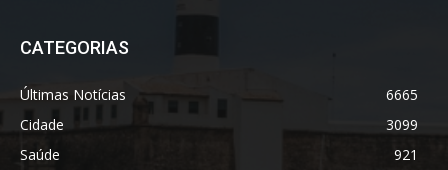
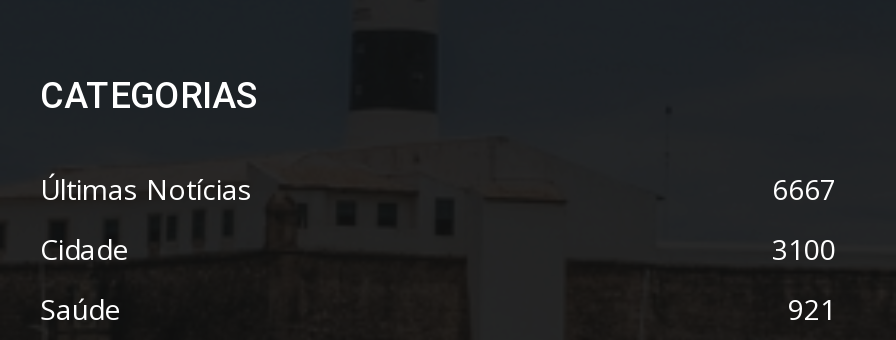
- 6665
+ 6667

- 3099
+ 3100
